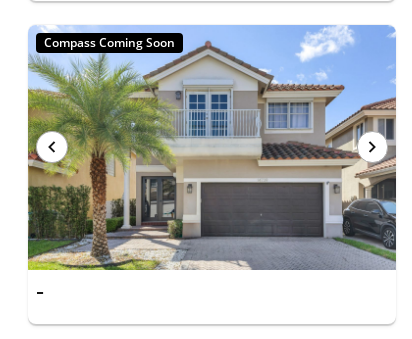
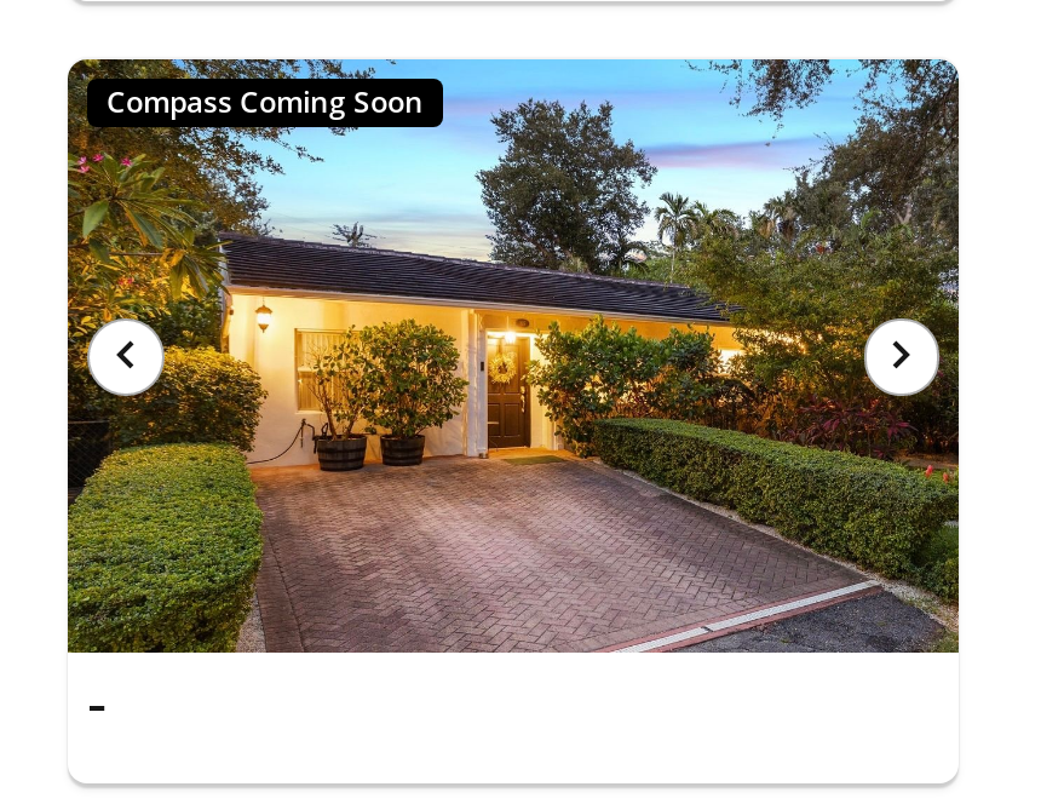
- [image]
+ [image]
